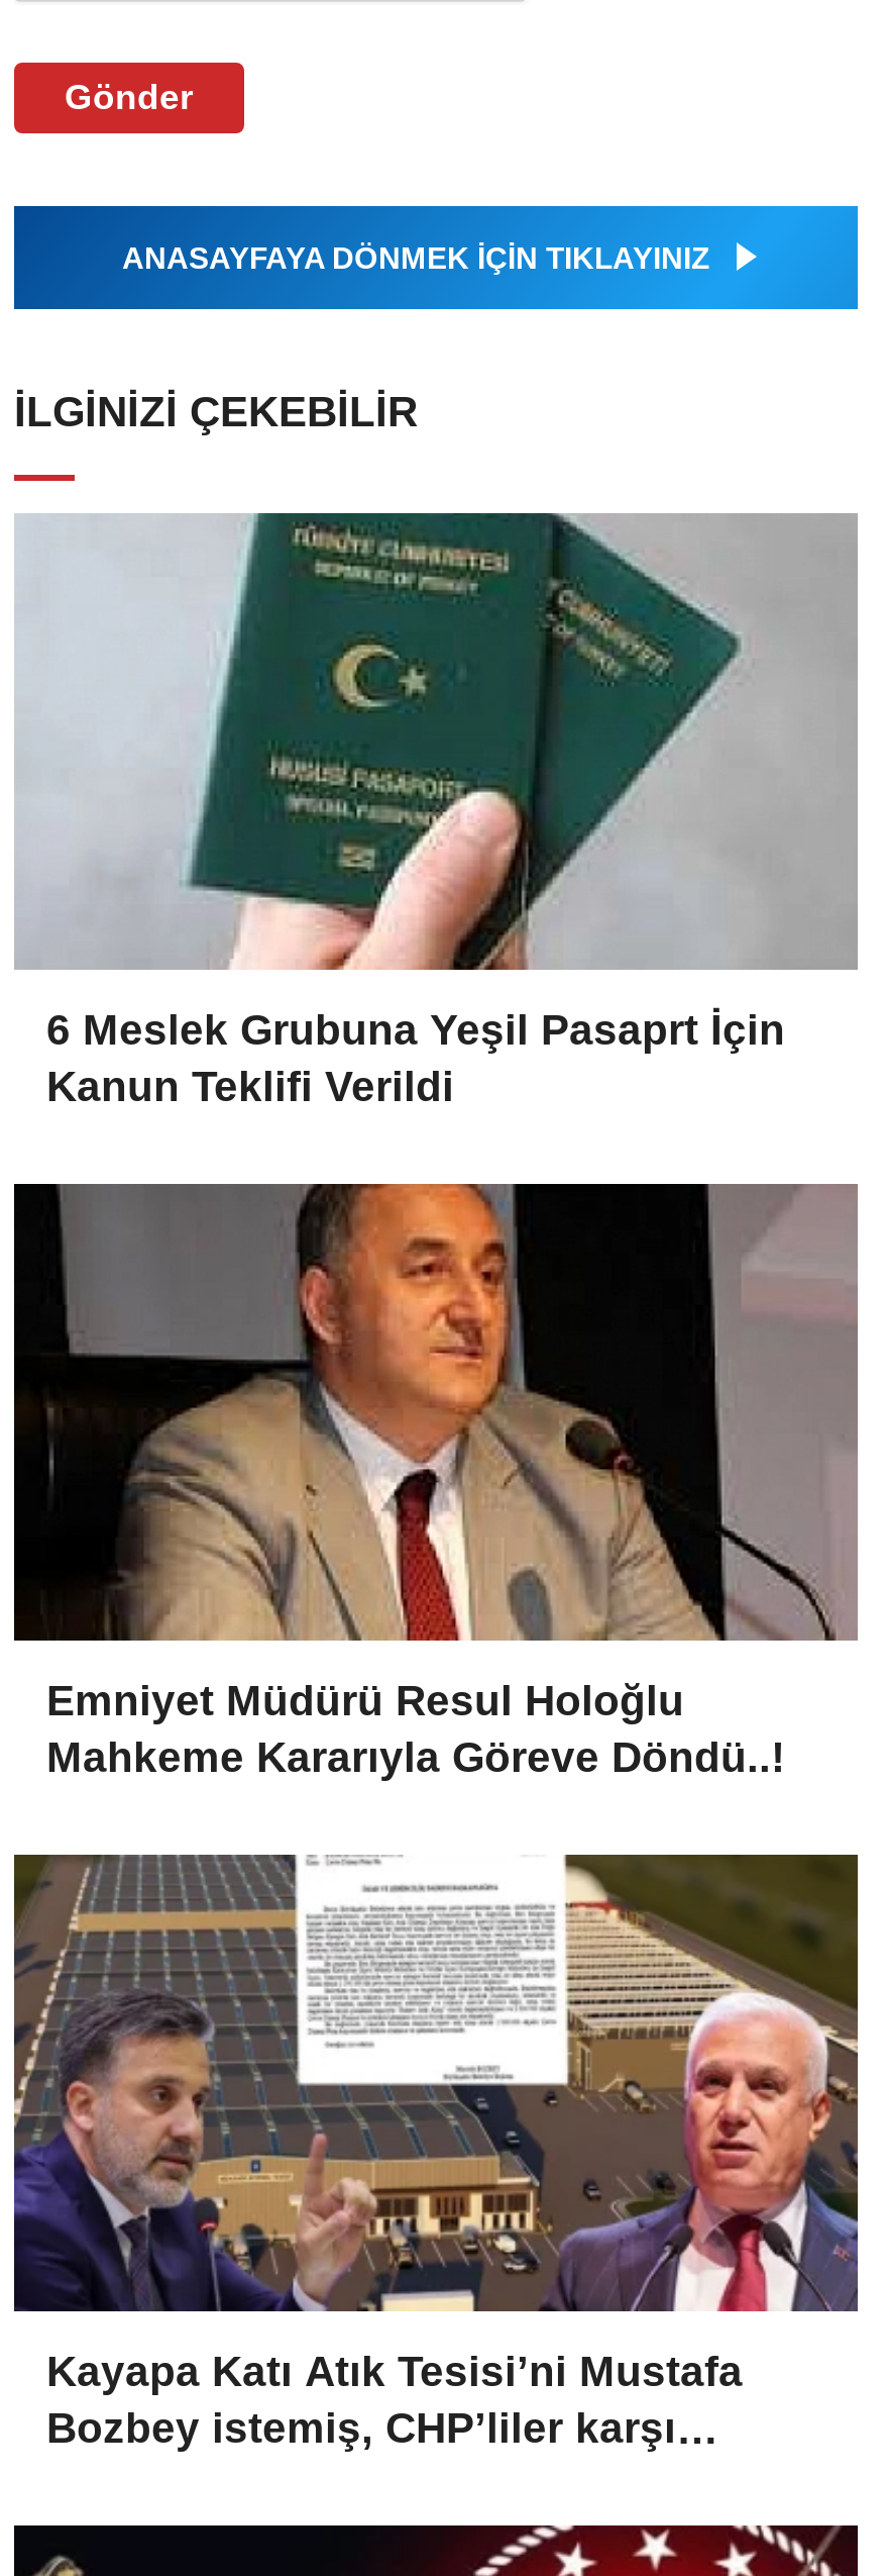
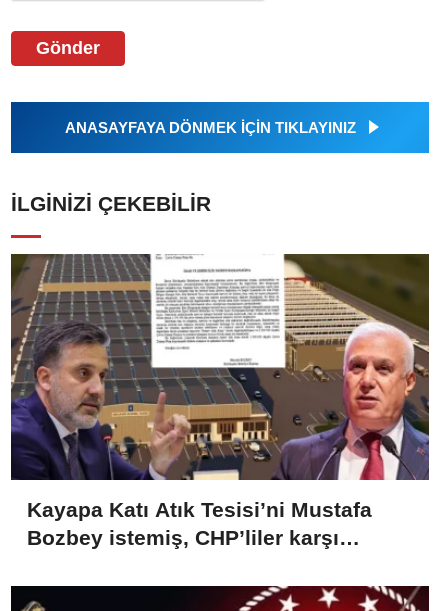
- [image]
- 6 Meslek Grubuna Yeşil Pasaprt İçin
- Kanun Teklifi Verildi

- [image]
- Emniyet Müdürü Resul Holoğlu
- Mahkeme Kararıyla Göreve Döndü..!
